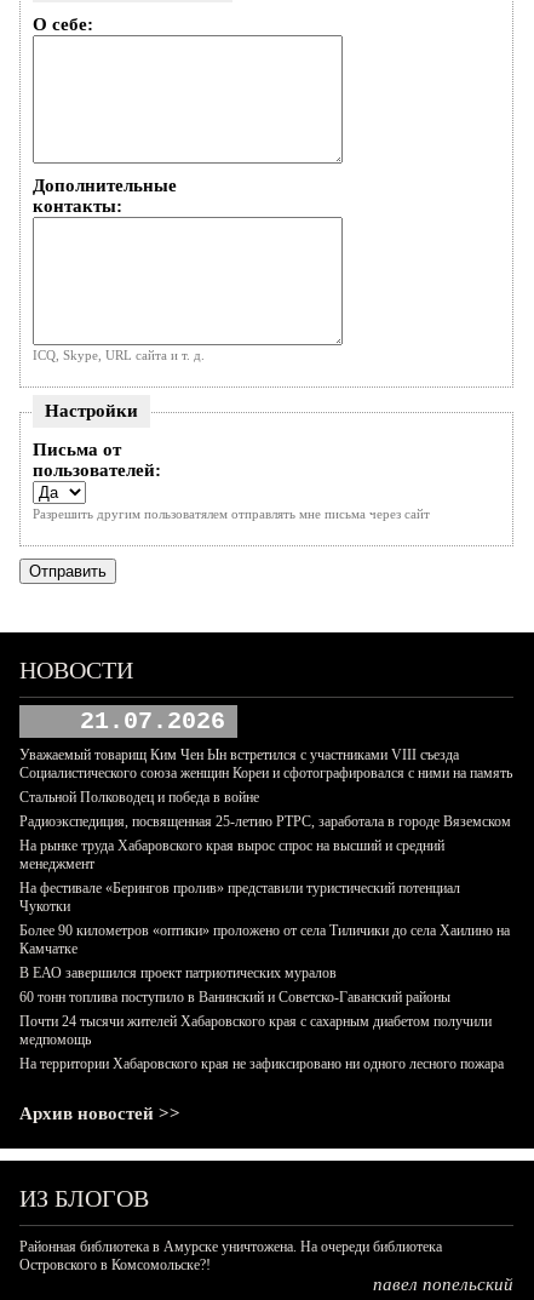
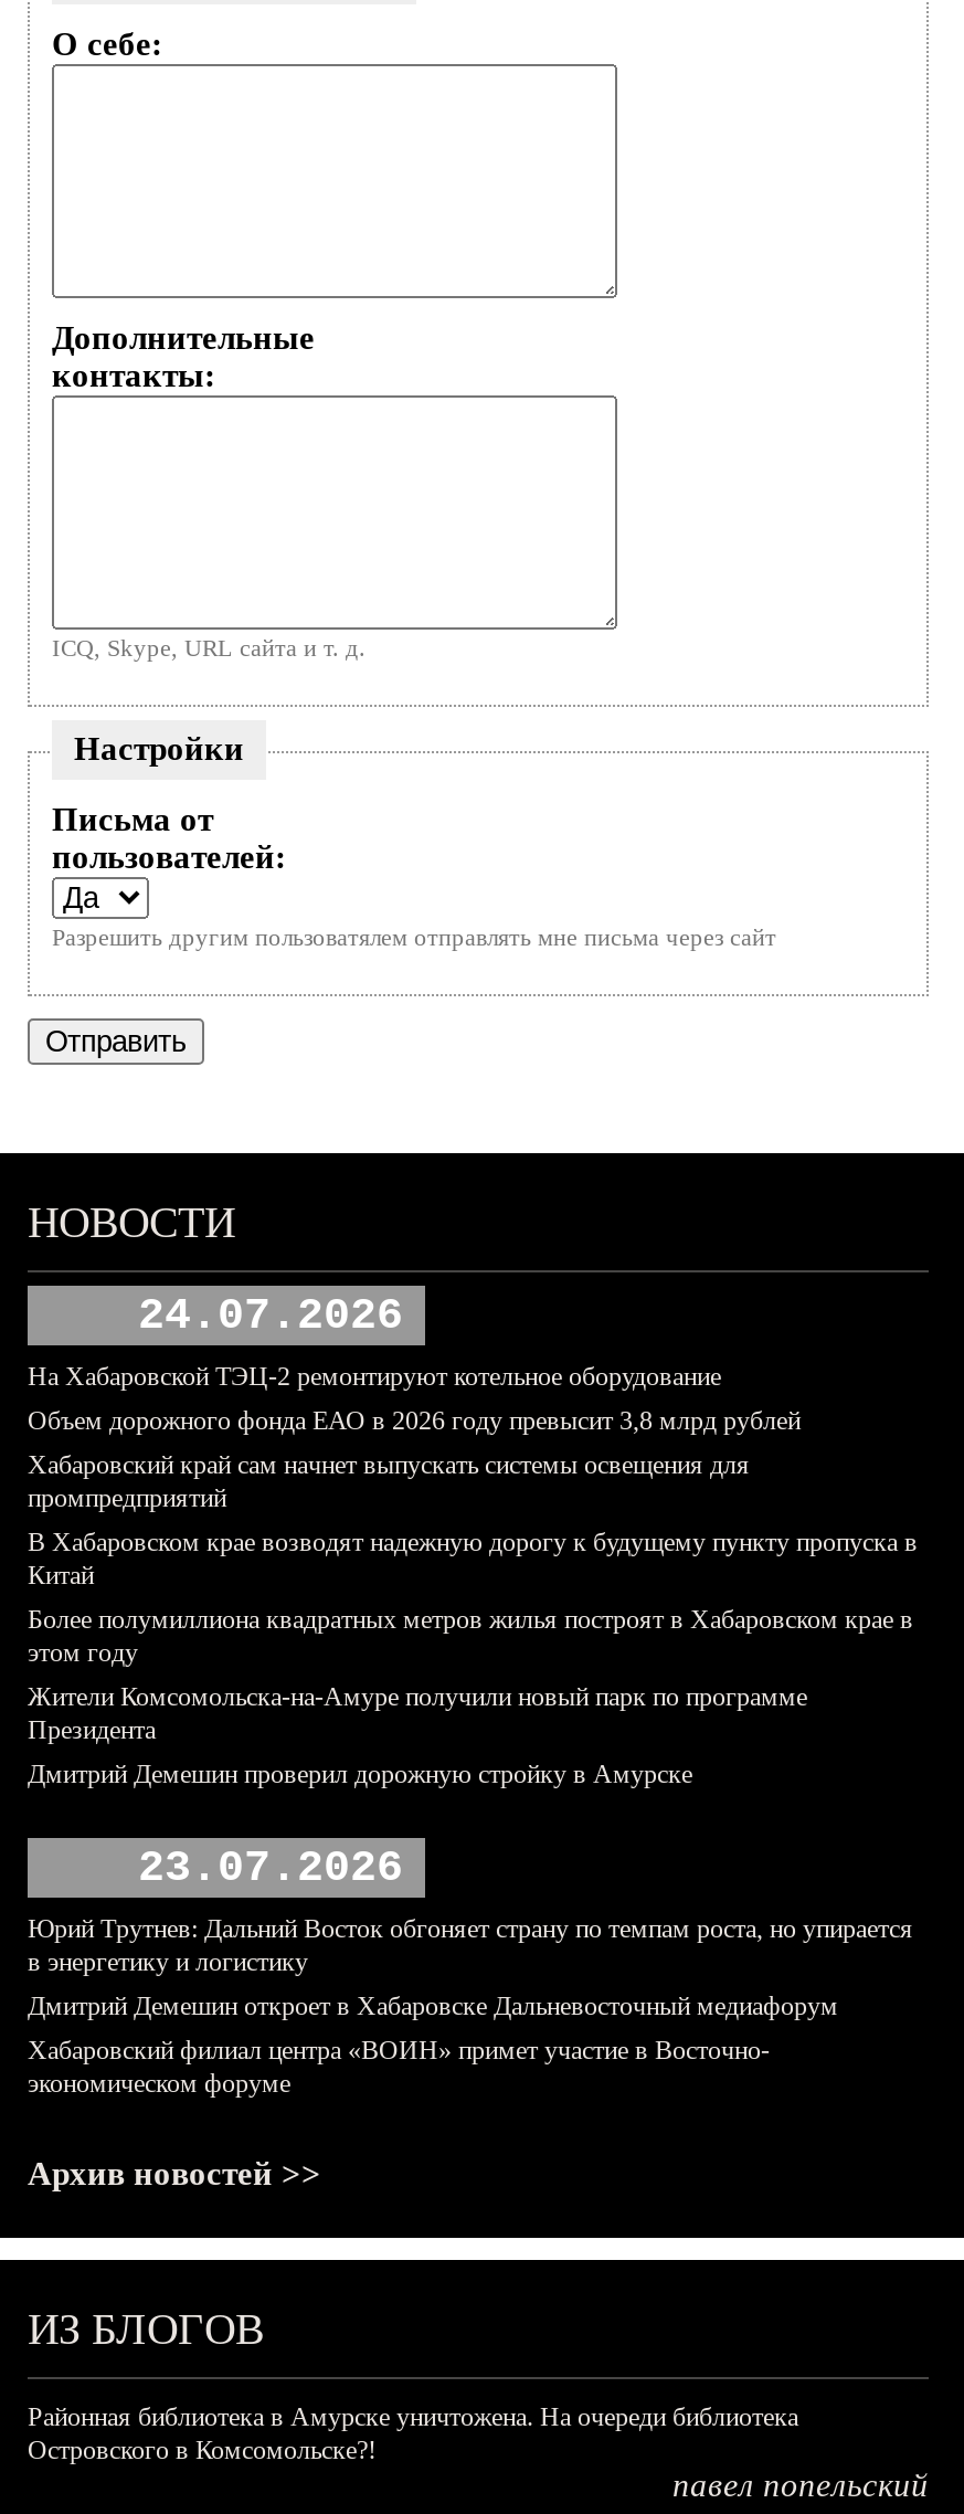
- 21.07.2026
- Уважаемый товарищ Ким Чен Ын встретился с участниками VIII съезда
- Социалистического союза женщин Кореи и сфотографировался с ними на память
- Стальной Полководец и победа в войне
- Радиоэкспедиция, посвященная 25-летию РТРС, заработала в городе Вяземском
- На рынке труда Хабаровского края вырос спрос на высший и средний
- менеджмент
- На фестивале «Берингов пролив» представили туристический потенциал
- Чукотки
- Более 90 километров «оптики» проложено от села Тиличики до села Хаилино на
- Камчатке
- В ЕАО завершился проект патриотических муралов
- 60 тонн топлива поступило в Ванинский и Советско-Гаванский районы
- Почти 24 тысячи жителей Хабаровского края с сахарным диабетом получили
- медпомощь
- На территории Хабаровского края не зафиксировано ни одного лесного пожара
+ 24.07.2026
+ На Хабаровской ТЭЦ-2 ремонтируют котельное оборудование
+ Объем дорожного фонда ЕАО в 2026 году превысит 3,8 млрд рублей
+ Хабаровский край сам начнет выпускать системы освещения для
+ промпредприятий
+ В Хабаровском крае возводят надежную дорогу к будущему пункту пропуска в
+ Китай
+ Более полумиллиона квадратных метров жилья построят в Хабаровском крае в
+ этом году
+ Жители Комсомольска-на-Амуре получили новый парк по программе
+ Президента
+ Дмитрий Демешин проверил дорожную стройку в Амурске
+ 23.07.2026
+ Юрий Трутнев: Дальний Восток обгоняет страну по темпам роста, но упирается
+ в энергетику и логистику
+ Дмитрий Демешин откроет в Хабаровске Дальневосточный медиафорум
+ Хабаровский филиал центра «ВОИН» примет участие в Восточно-
+ экономическом форуме
